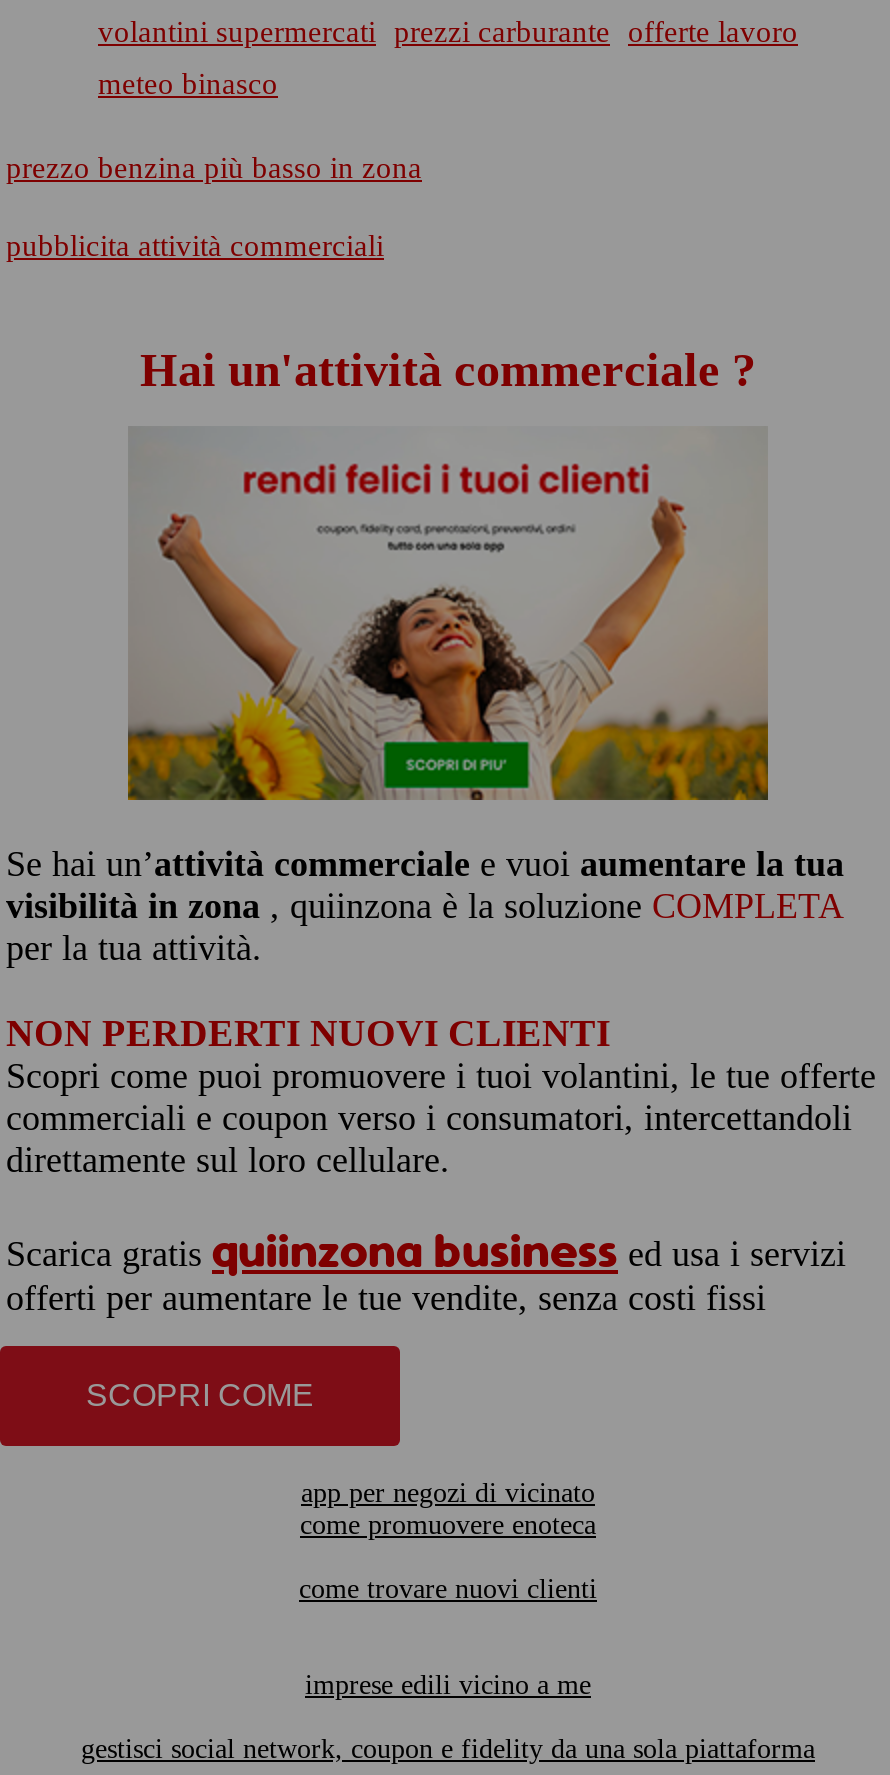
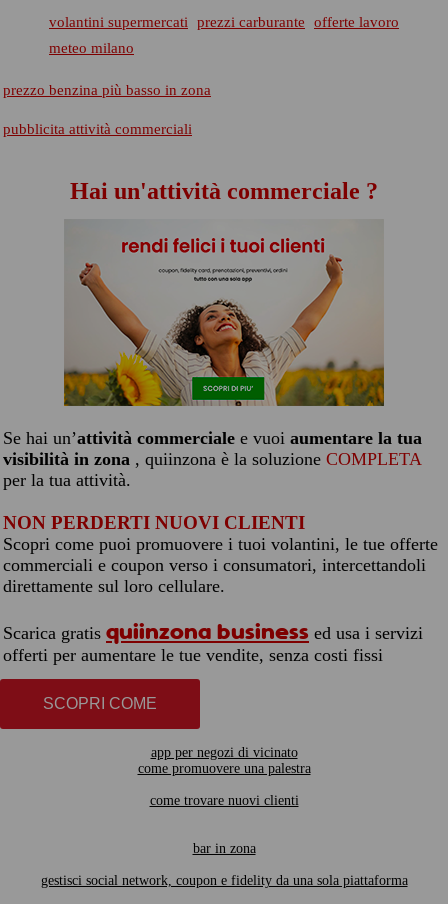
- meteo binasco
+ meteo milano

- come promuovere enoteca
+ come promuovere una palestra

- imprese edili vicino a me
+ bar in zona
